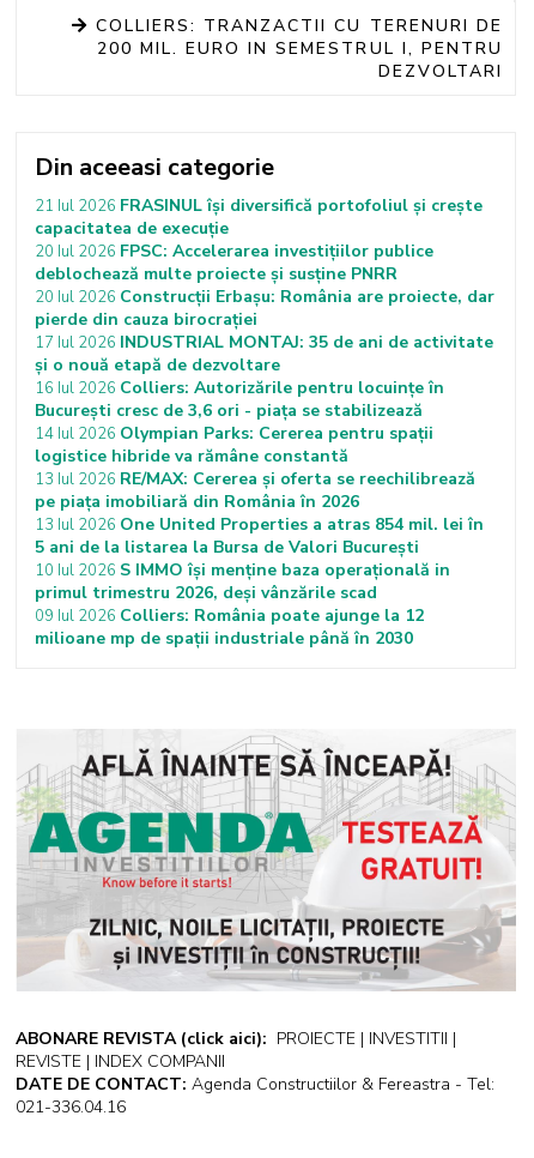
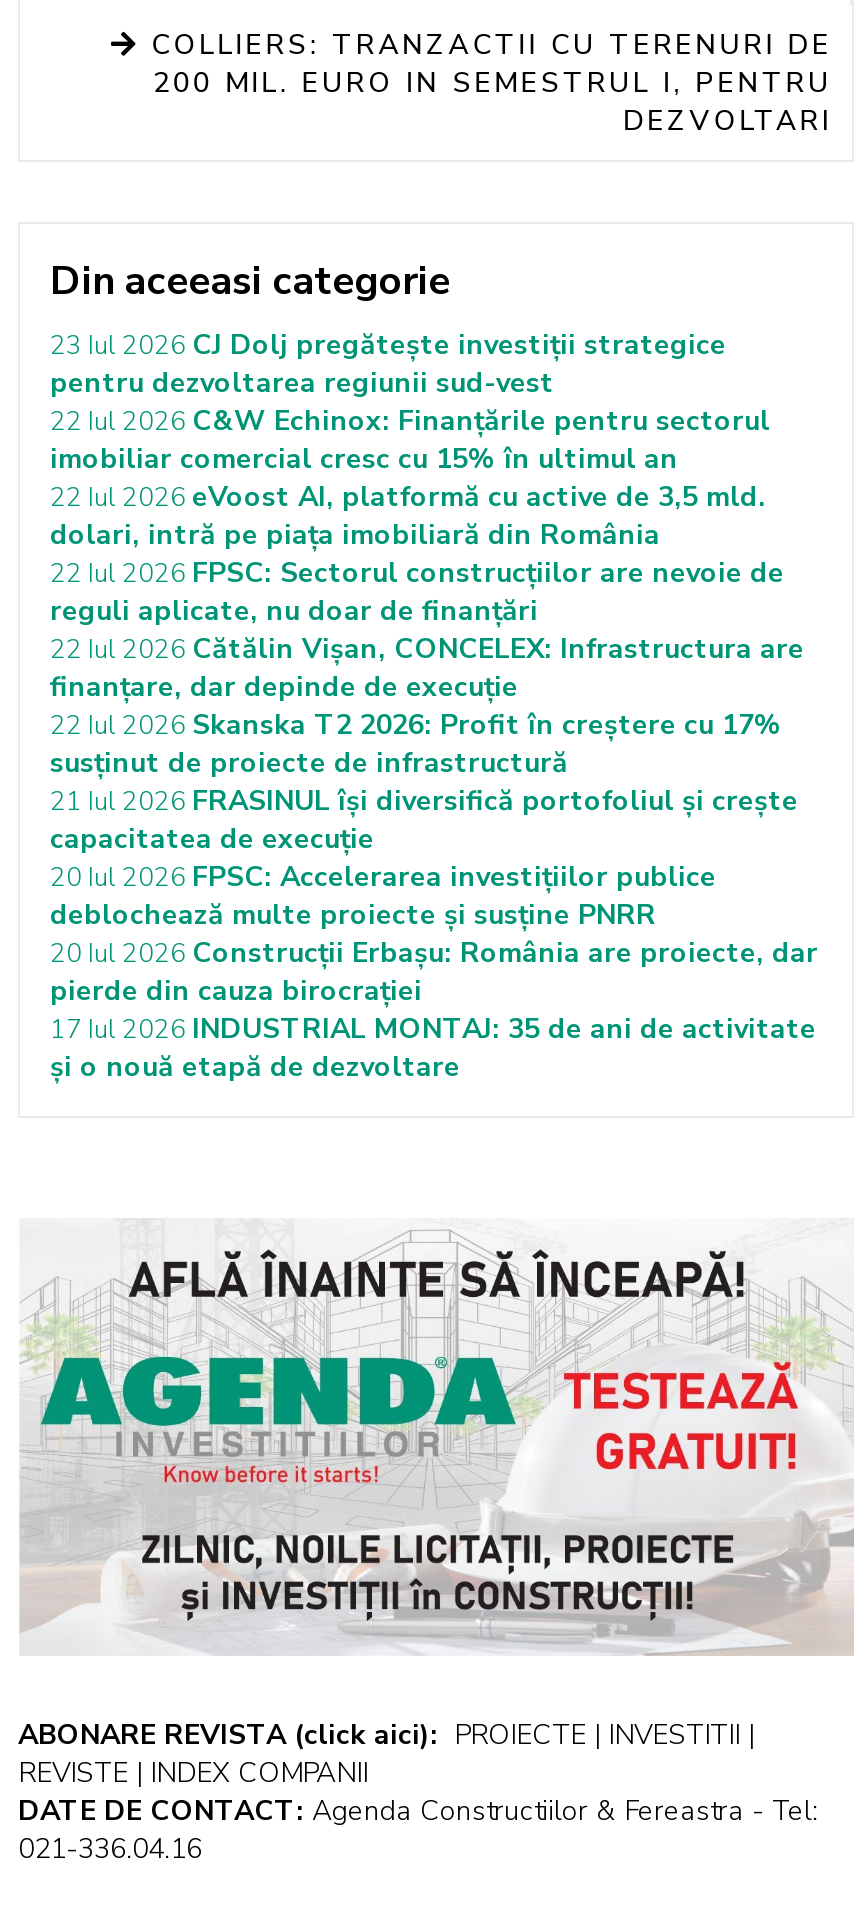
+ 23 Iul 2026 CJ Dolj pregătește investiții strategice
+ pentru dezvoltarea regiunii sud-vest
+ 22 Iul 2026 C&W Echinox: Finanțările pentru sectorul
+ imobiliar comercial cresc cu 15% în ultimul an
+ 22 Iul 2026 eVoost AI, platformă cu active de 3,5 mld.
+ dolari, intră pe piața imobiliară din România
+ 22 Iul 2026 FPSC: Sectorul construcțiilor are nevoie de
+ reguli aplicate, nu doar de finanțări
+ 22 Iul 2026 Cătălin Vișan, CONCELEX: Infrastructura are
+ finanțare, dar depinde de execuție
+ 22 Iul 2026 Skanska T2 2026: Profit în creștere cu 17%
+ susținut de proiecte de infrastructură

moved down: 21 Iul 2026 FRASINUL își diversifică portofoliul și crește | capacitatea de execuție | 20 Iul 2026 FPSC: Accelerarea investițiilor publice | deblochează multe proiecte și susține PNRR | 20 Iul 2026 Construcții Erbașu: România are proiecte, dar | pierde din cauza birocrației | 17 Iul 2026 INDUSTRIAL MONTAJ: 35 de ani de activitate | și o nouă etapă de dezvoltare

- 16 Iul 2026 Colliers: Autorizările pentru locuințe în
- București cresc de 3,6 ori - piața se stabilizează
- 14 Iul 2026 Olympian Parks: Cererea pentru spații
- logistice hibride va rămâne constantă
- 13 Iul 2026 RE/MAX: Cererea și oferta se reechilibrează
- pe piața imobiliară din România în 2026
- 13 Iul 2026 One United Properties a atras 854 mil. lei în
- 5 ani de la listarea la Bursa de Valori București
- 10 Iul 2026 S IMMO își menține baza operațională in
- primul trimestru 2026, deși vânzările scad
- 09 Iul 2026 Colliers: România poate ajunge la 12
- milioane mp de spații industriale până în 2030
